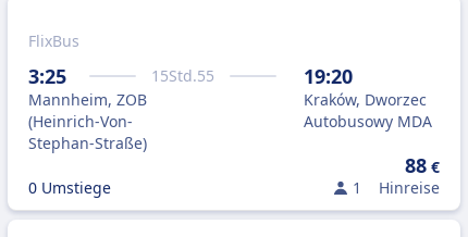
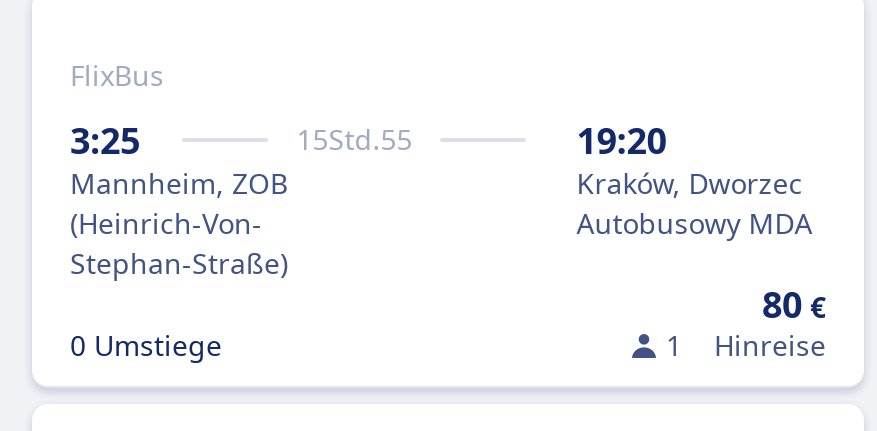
- 88 €
+ 80 €
